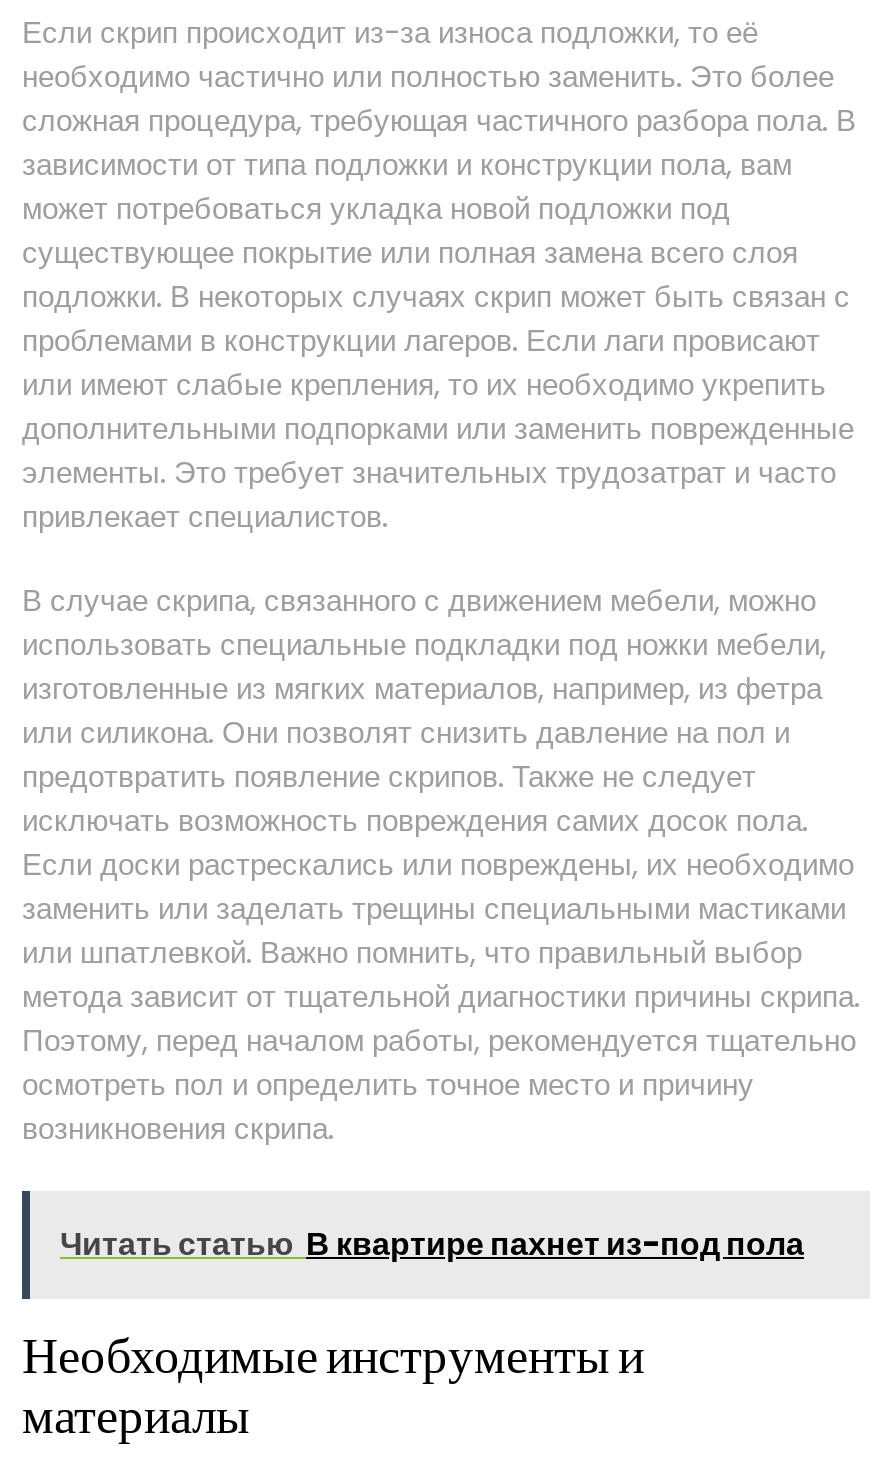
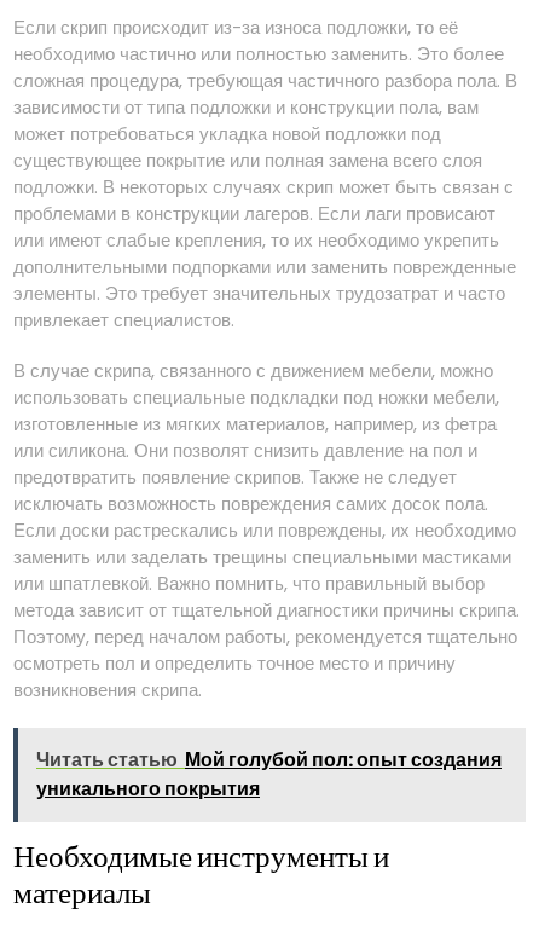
- Читать статью В квартире пахнет из-под пола
+ Читать статью Мой голубой пол: опыт создания
+ уникального покрытия
